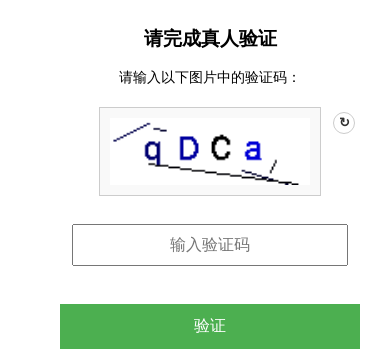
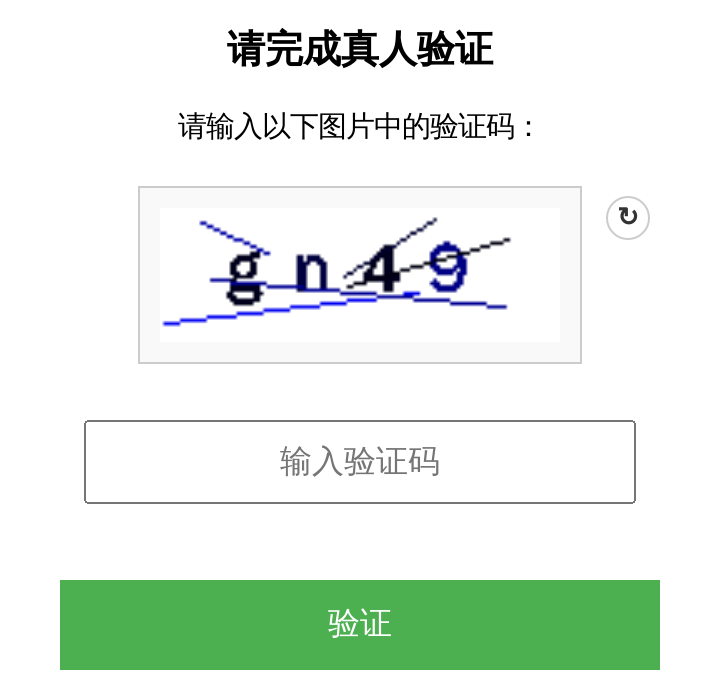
- [image]
+ [image]
